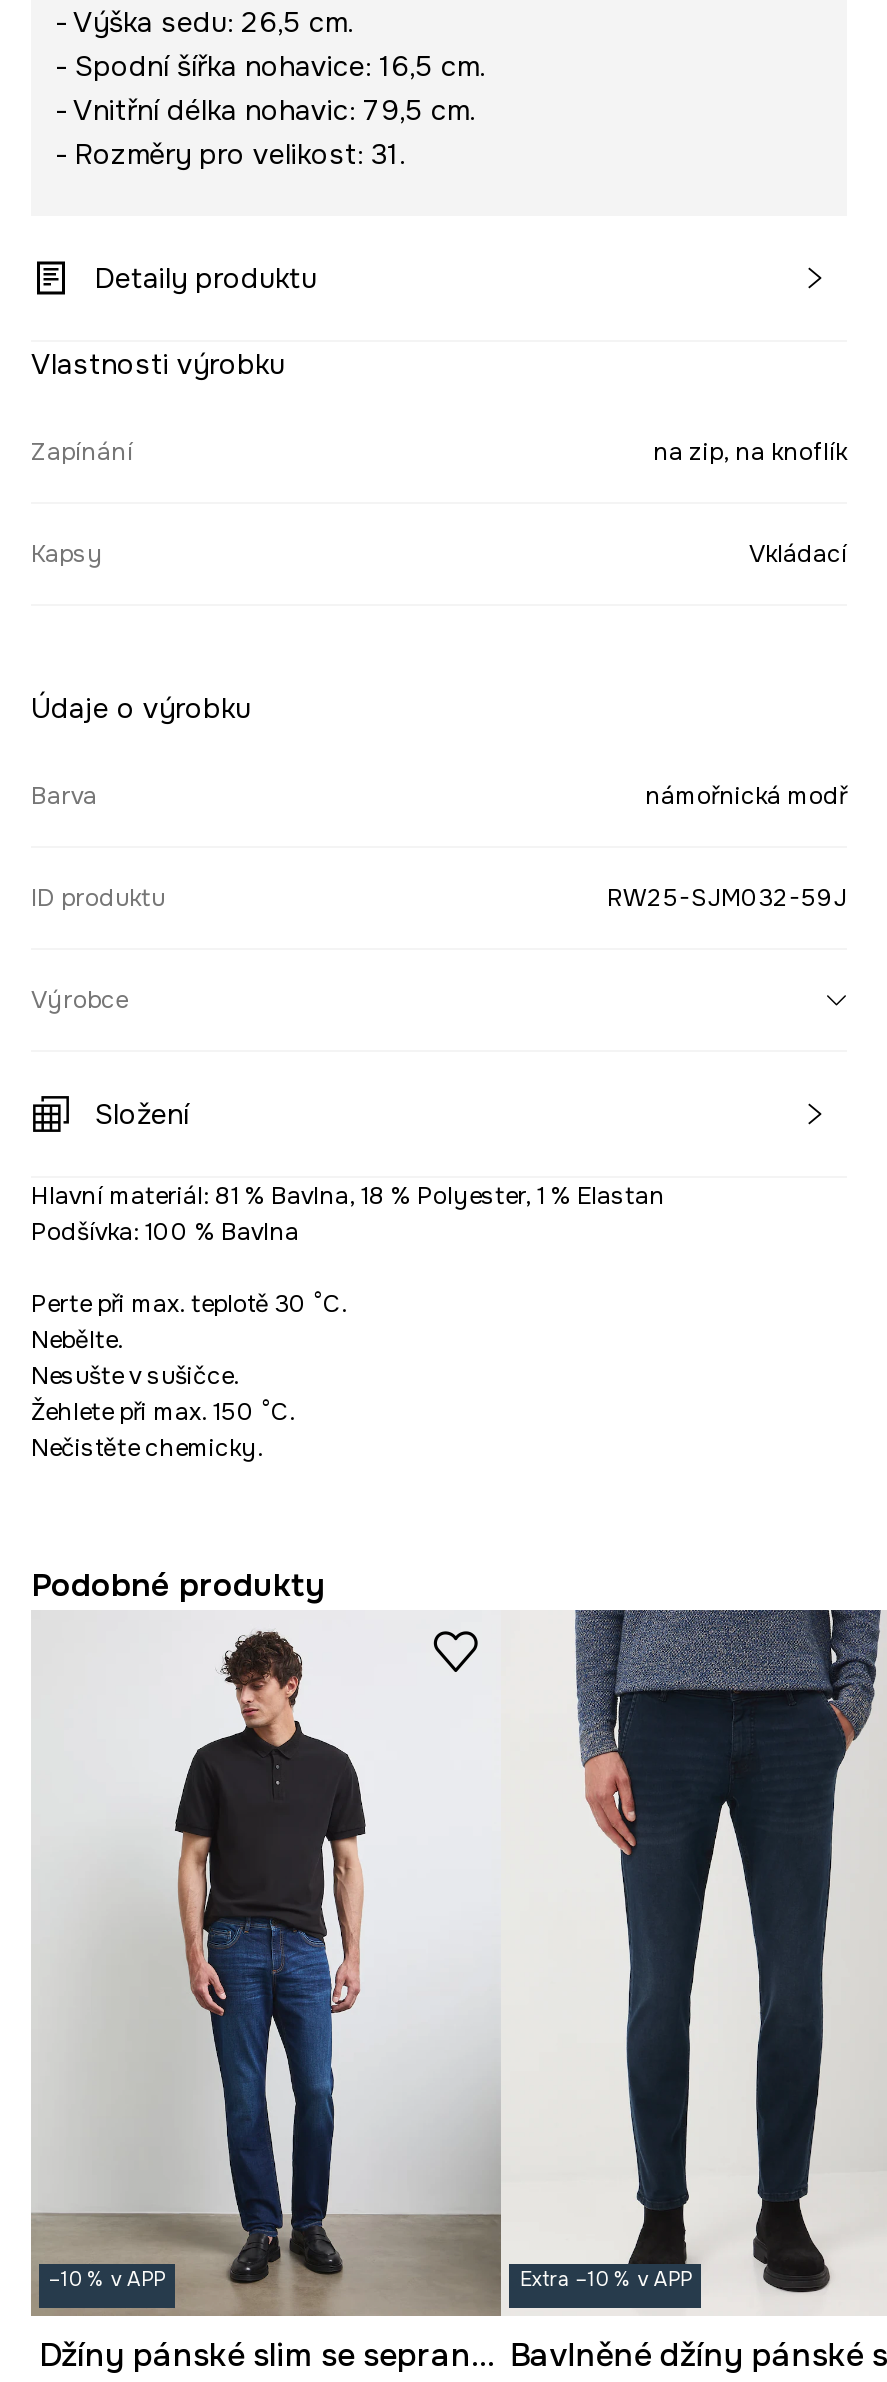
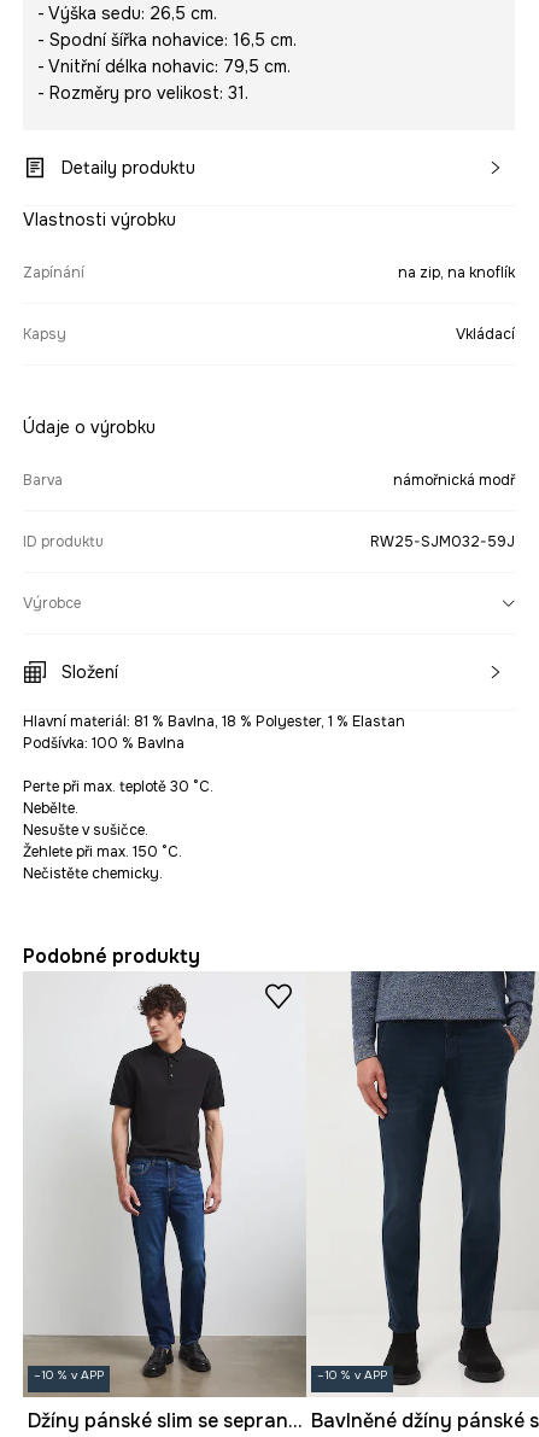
- Extra –10 % v APP
+ –10 % v APP
